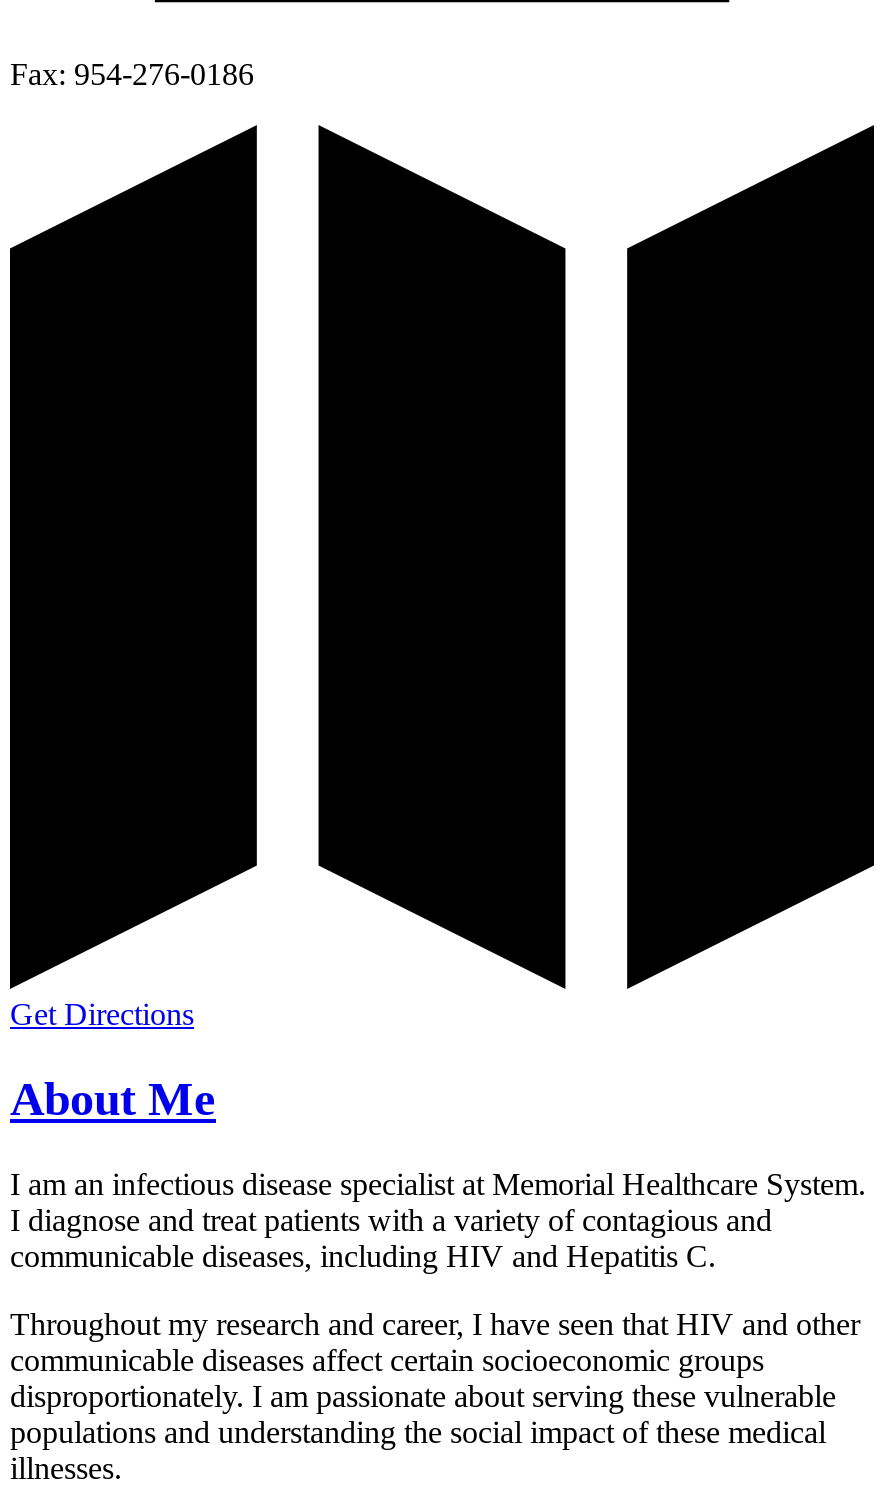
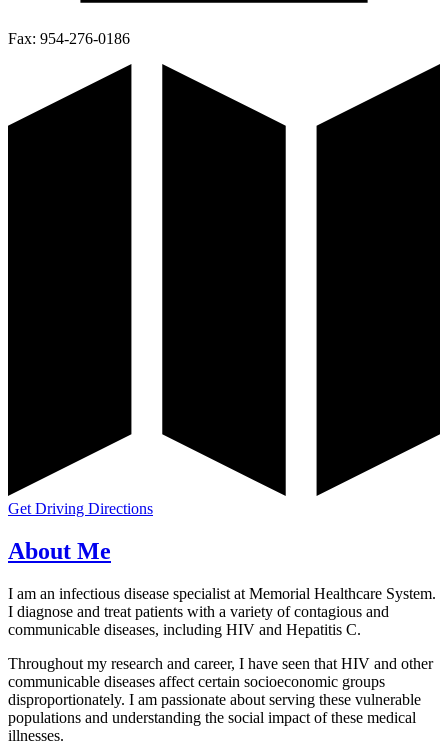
- Get Directions
+ Get Driving Directions
